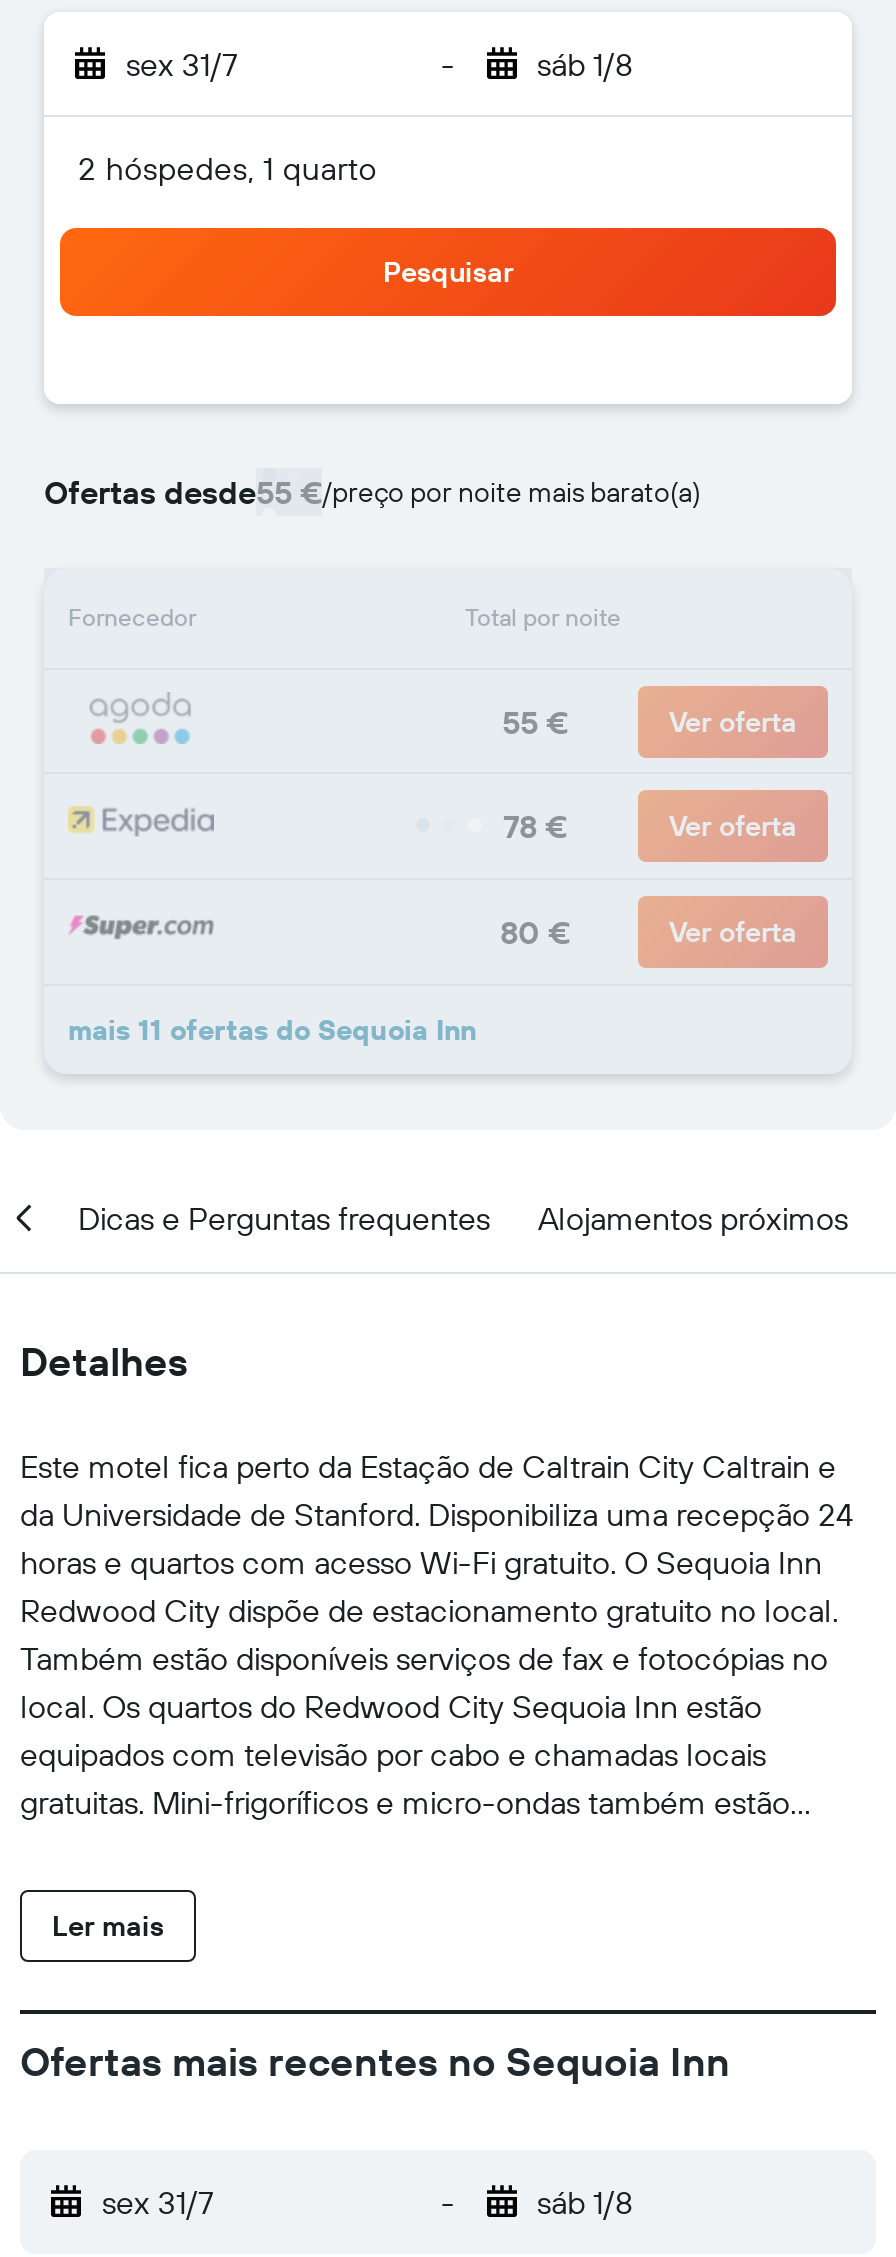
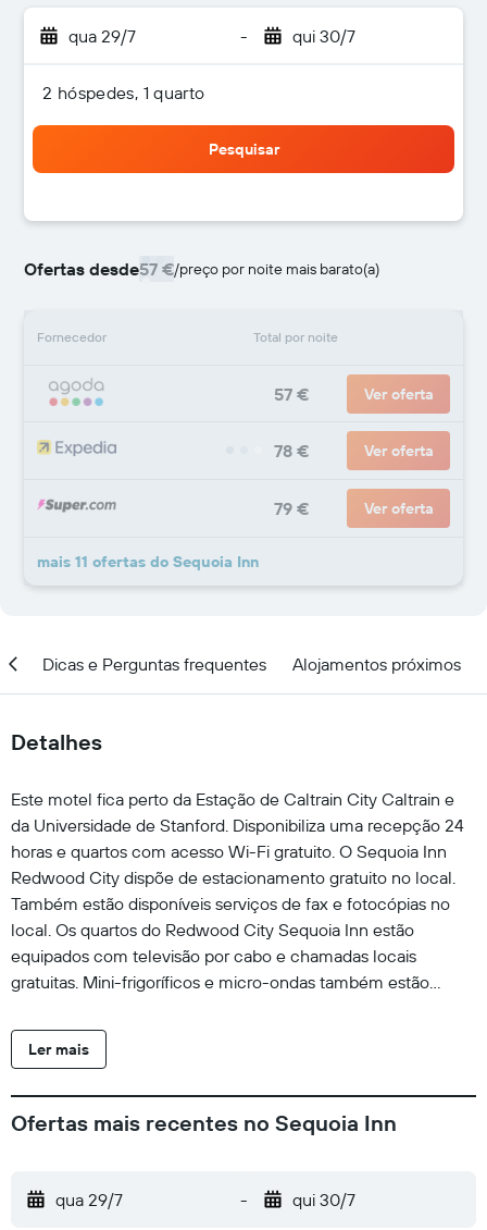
- sex 31/7
+ qua 29/7

- sáb 1/8
+ qui 30/7

- Ofertas desde55 €/preço por noite mais barato(a)
+ Ofertas desde57 €/preço por noite mais barato(a)

- 55 €
+ 57 €

- 80 €
+ 79 €

- sex 31/7
+ qua 29/7

- sáb 1/8
+ qui 30/7
